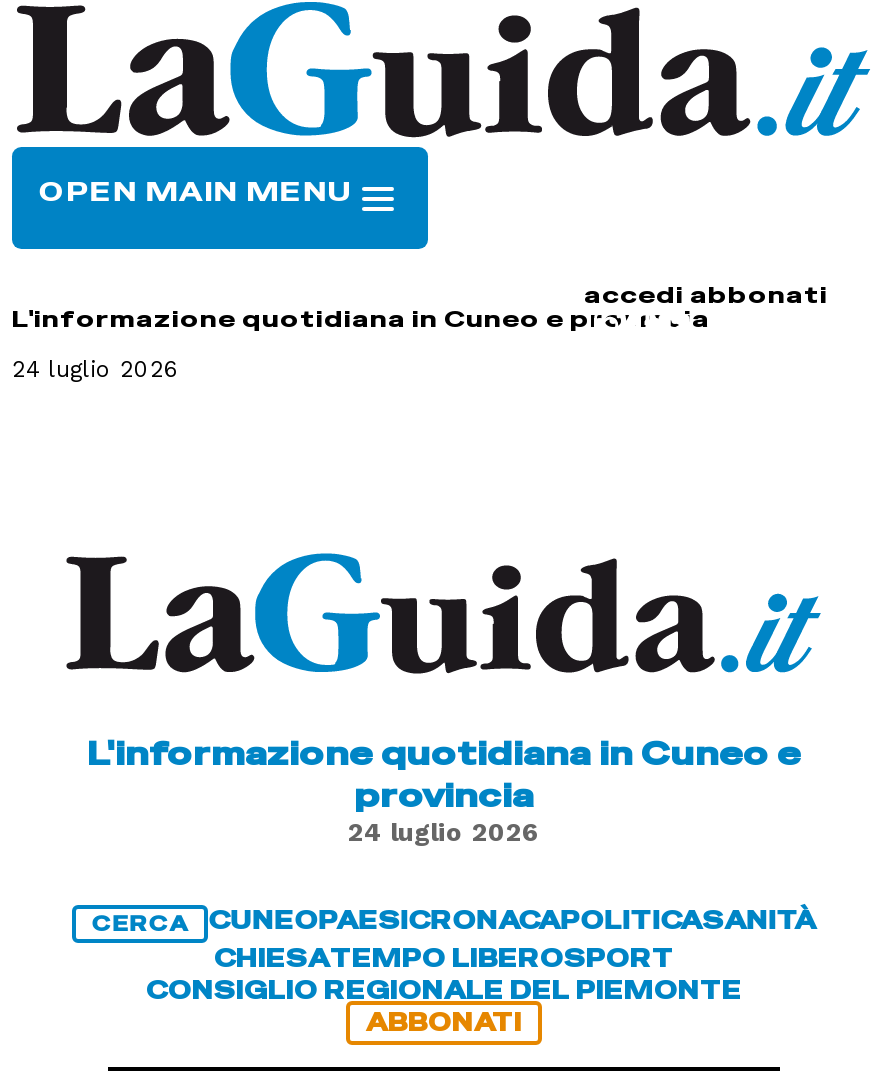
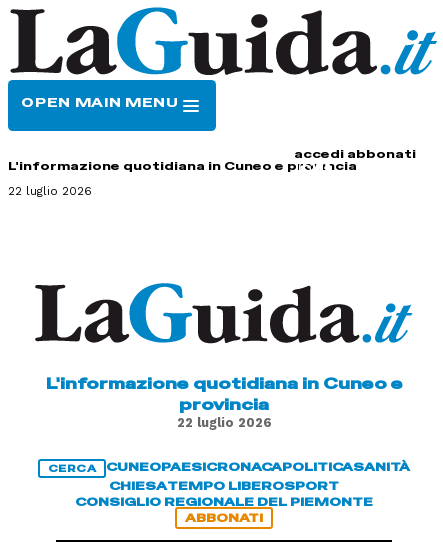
- 24 luglio 2026
+ 22 luglio 2026

- 24 luglio 2026
+ 22 luglio 2026
